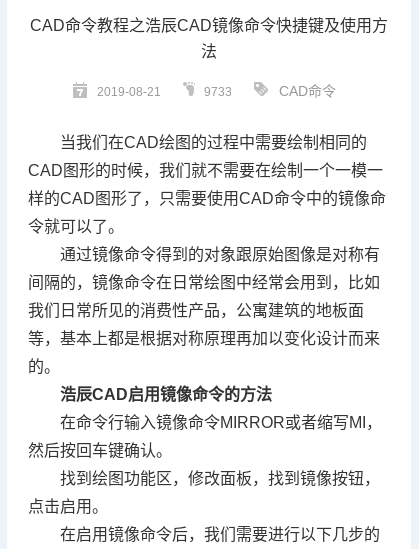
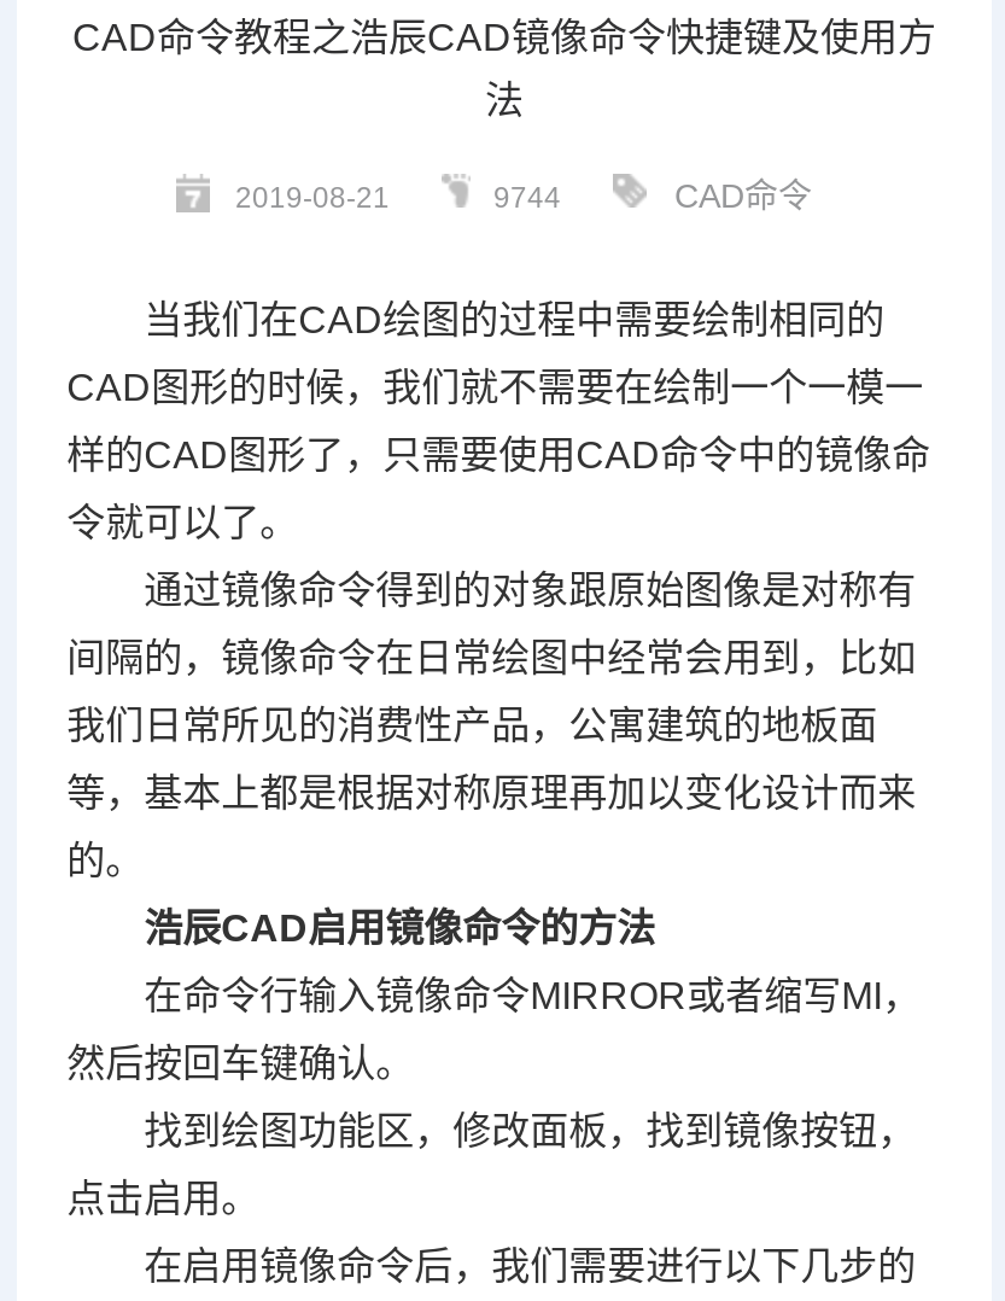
- 9733
+ 9744
